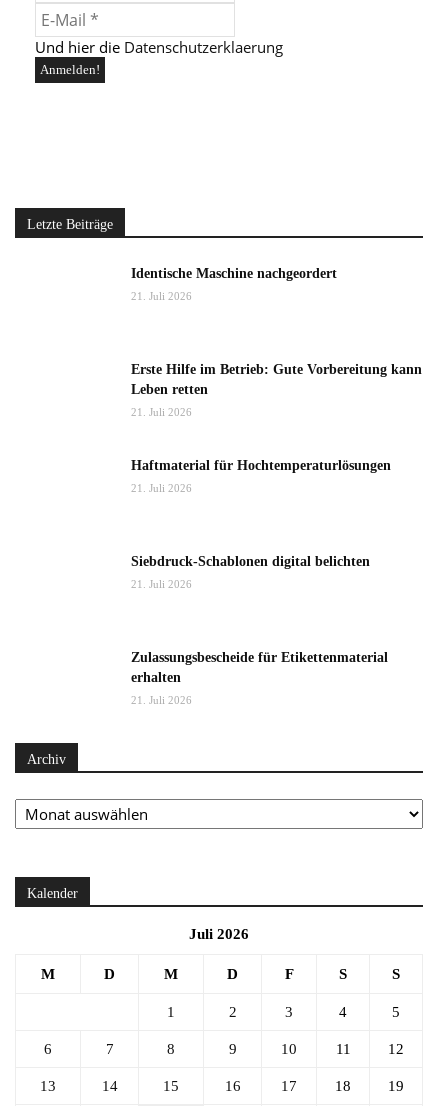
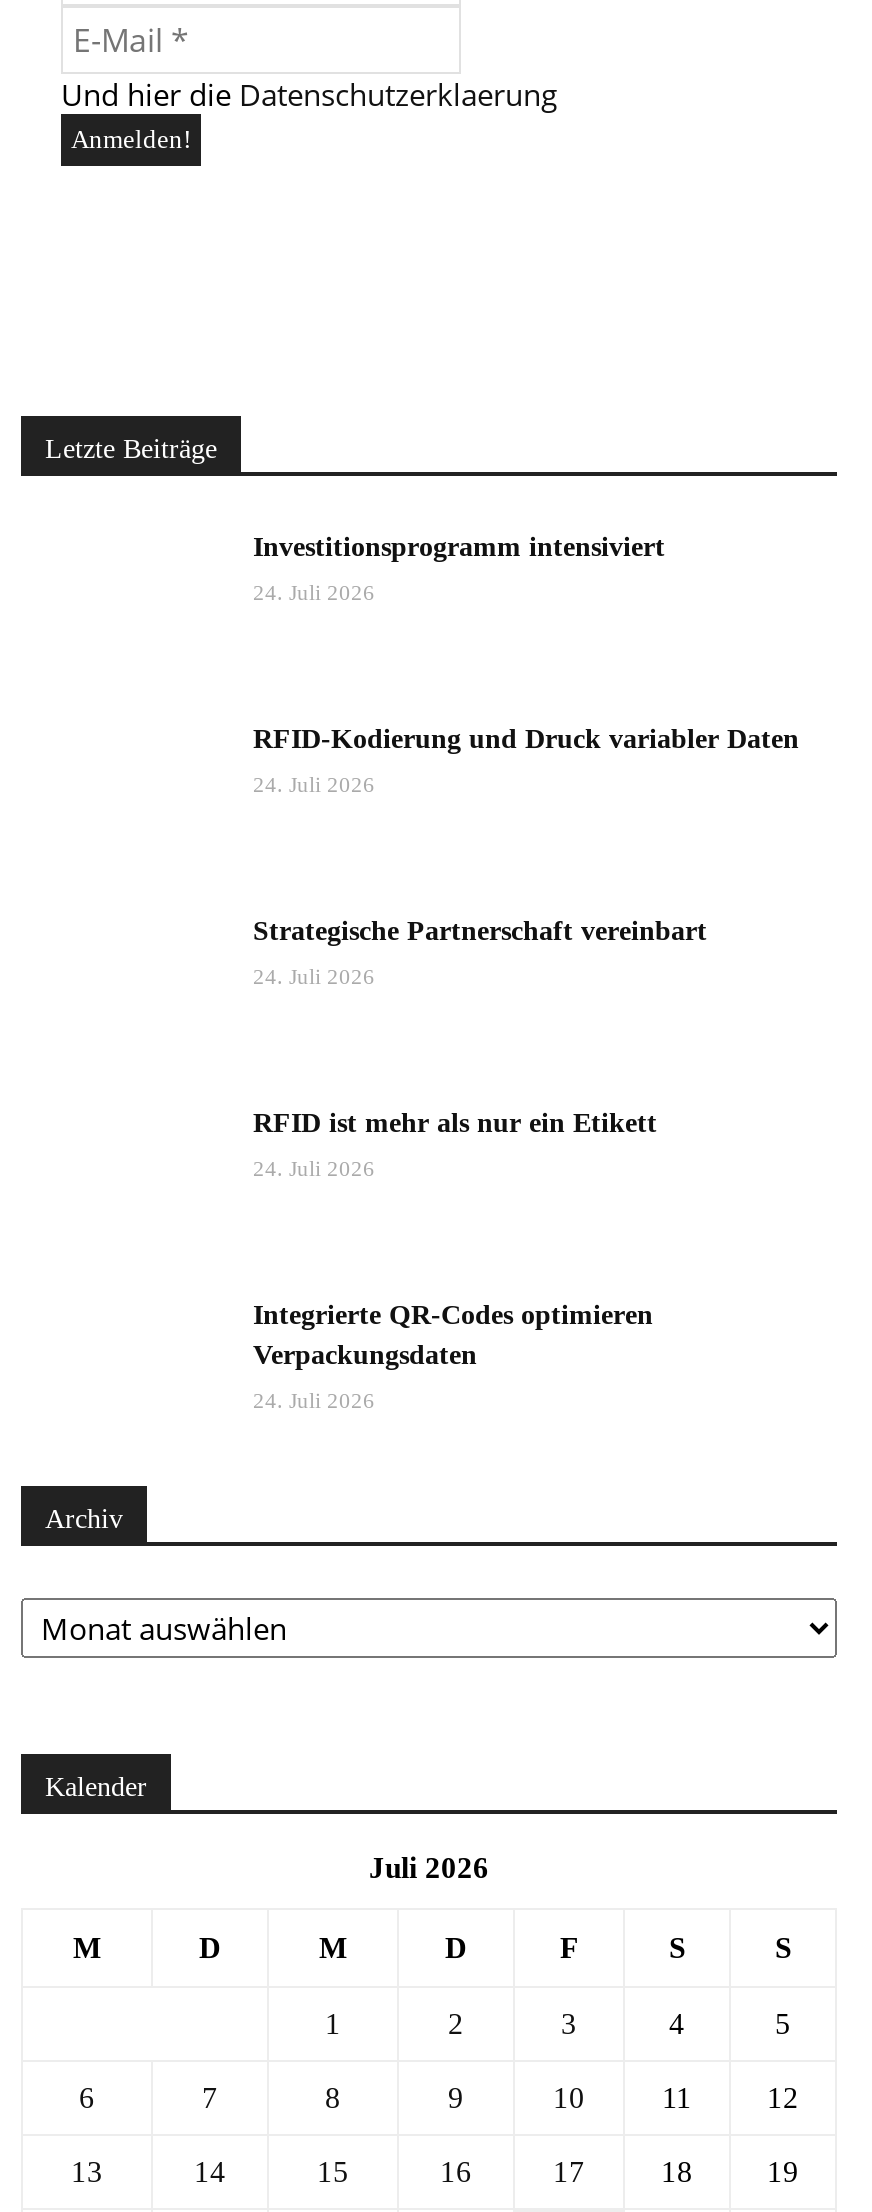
- Identische Maschine nachgeordert
+ Investitionsprogramm intensiviert

- 21. Juli 2026
+ 24. Juli 2026

- Erste Hilfe im Betrieb: Gute Vorbereitung kann
- Leben retten
+ RFID-Kodierung und Druck variabler Daten

- 21. Juli 2026
+ 24. Juli 2026

- Haftmaterial für Hochtemperaturlösungen
+ Strategische Partnerschaft vereinbart

- 21. Juli 2026
+ 24. Juli 2026

- Siebdruck-Schablonen digital belichten
+ RFID ist mehr als nur ein Etikett

- 21. Juli 2026
+ 24. Juli 2026

- Zulassungsbescheide für Etikettenmaterial
- erhalten
+ Integrierte QR-Codes optimieren
+ Verpackungsdaten

- 21. Juli 2026
+ 24. Juli 2026
